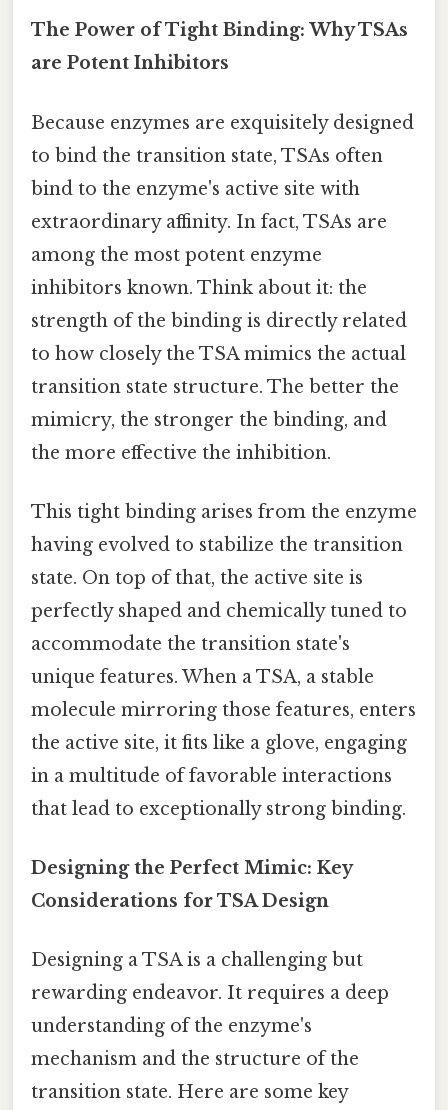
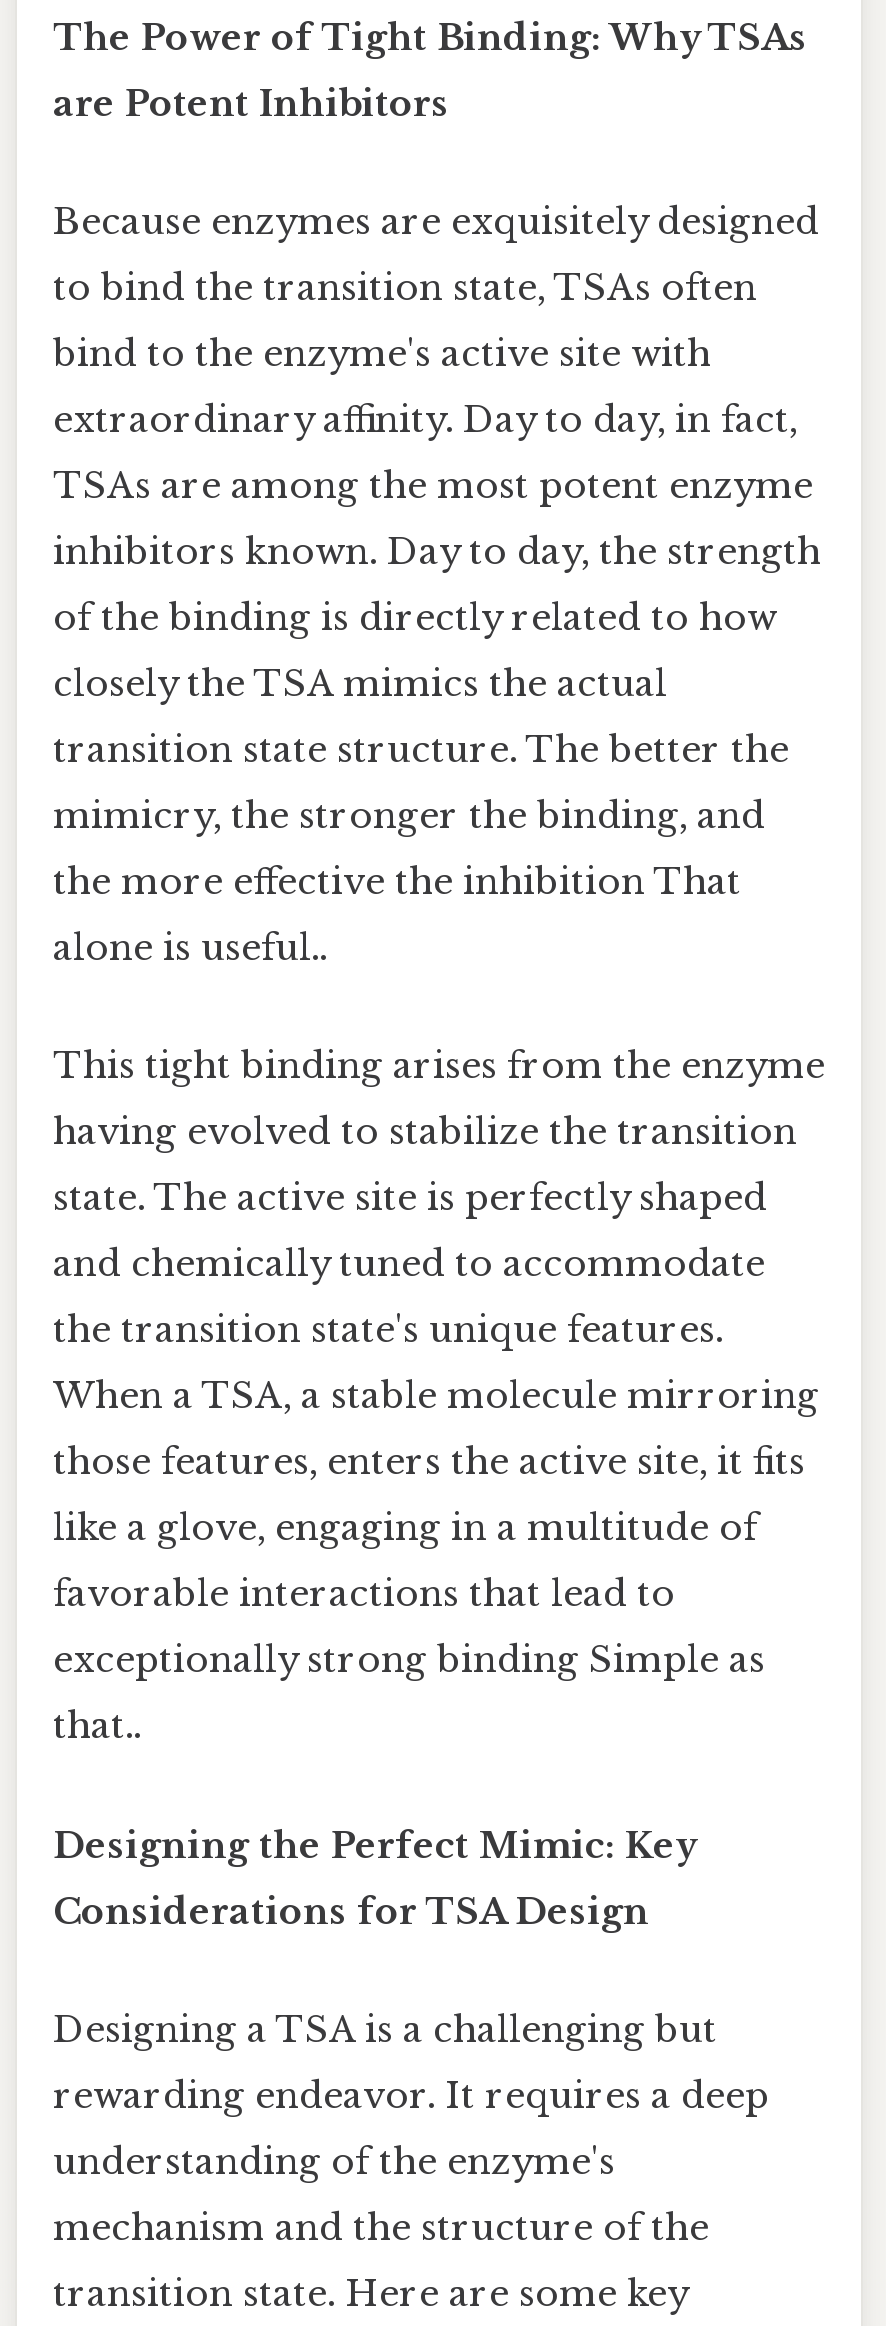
- extraordinary affinity. In fact, TSAs are
+ extraordinary affinity. Day to day, in fact,

- among the most potent enzyme
+ TSAs are among the most potent enzyme

- inhibitors known. Think about it: the
+ inhibitors known. Day to day, the strength

- strength of the binding is directly related
+ of the binding is directly related to how

- to how closely the TSA mimics the actual
+ closely the TSA mimics the actual

- the more effective the inhibition.
+ the more effective the inhibition That
+ alone is useful..

- state. On top of that, the active site is
- perfectly shaped and chemically tuned to
- accommodate the transition state's
- unique features. When a TSA, a stable
- molecule mirroring those features, enters
- the active site, it fits like a glove, engaging
- in a multitude of favorable interactions
- that lead to exceptionally strong binding.
+ state. The active site is perfectly shaped
+ and chemically tuned to accommodate
+ the transition state's unique features.
+ When a TSA, a stable molecule mirroring
+ those features, enters the active site, it fits
+ like a glove, engaging in a multitude of
+ favorable interactions that lead to
+ exceptionally strong binding Simple as
+ that..
